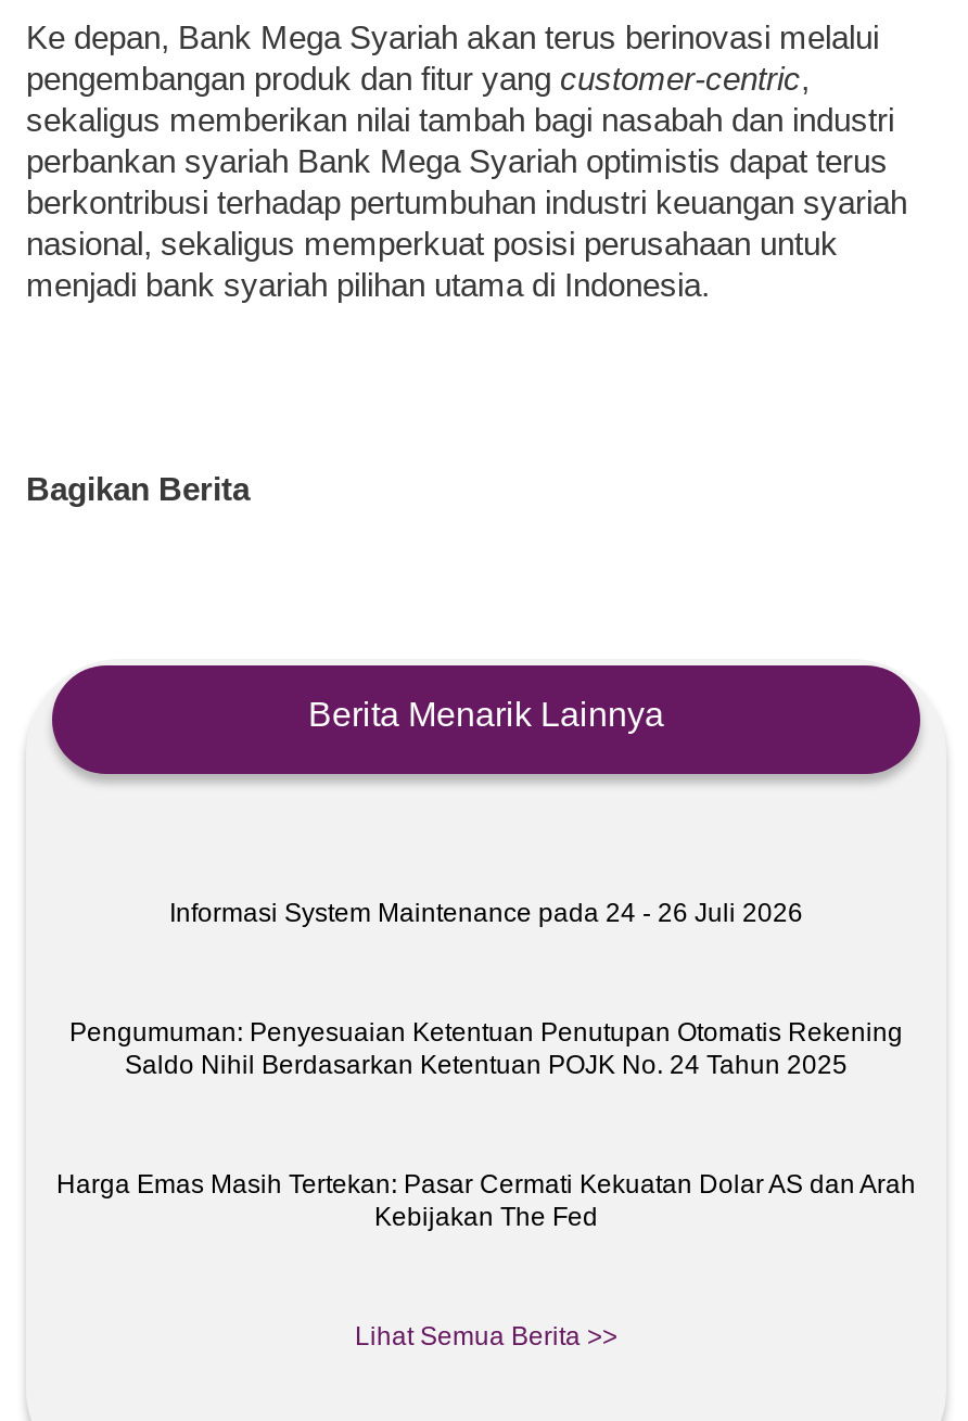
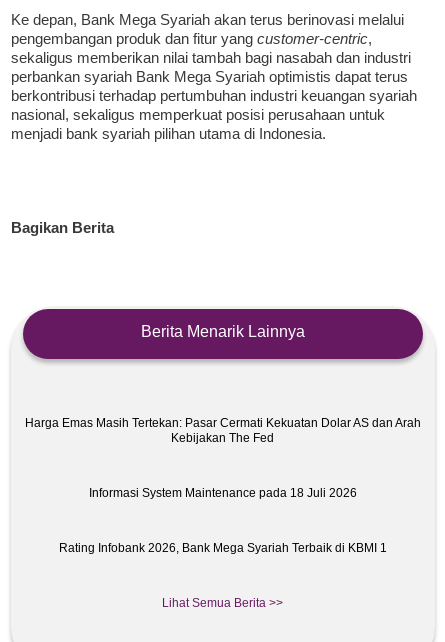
- Informasi System Maintenance pada 24 - 26 Juli 2026

- Pengumuman: Penyesuaian Ketentuan Penutupan Otomatis Rekening
- Saldo Nihil Berdasarkan Ketentuan POJK No. 24 Tahun 2025

moved up: Harga Emas Masih Tertekan: Pasar Cermati Kekuatan Dolar AS dan Arah | Kebijakan The Fed

+ Rating Infobank 2026, Bank Mega Syariah Terbaik di KBMI 1

+ Informasi System Maintenance pada 18 Juli 2026
